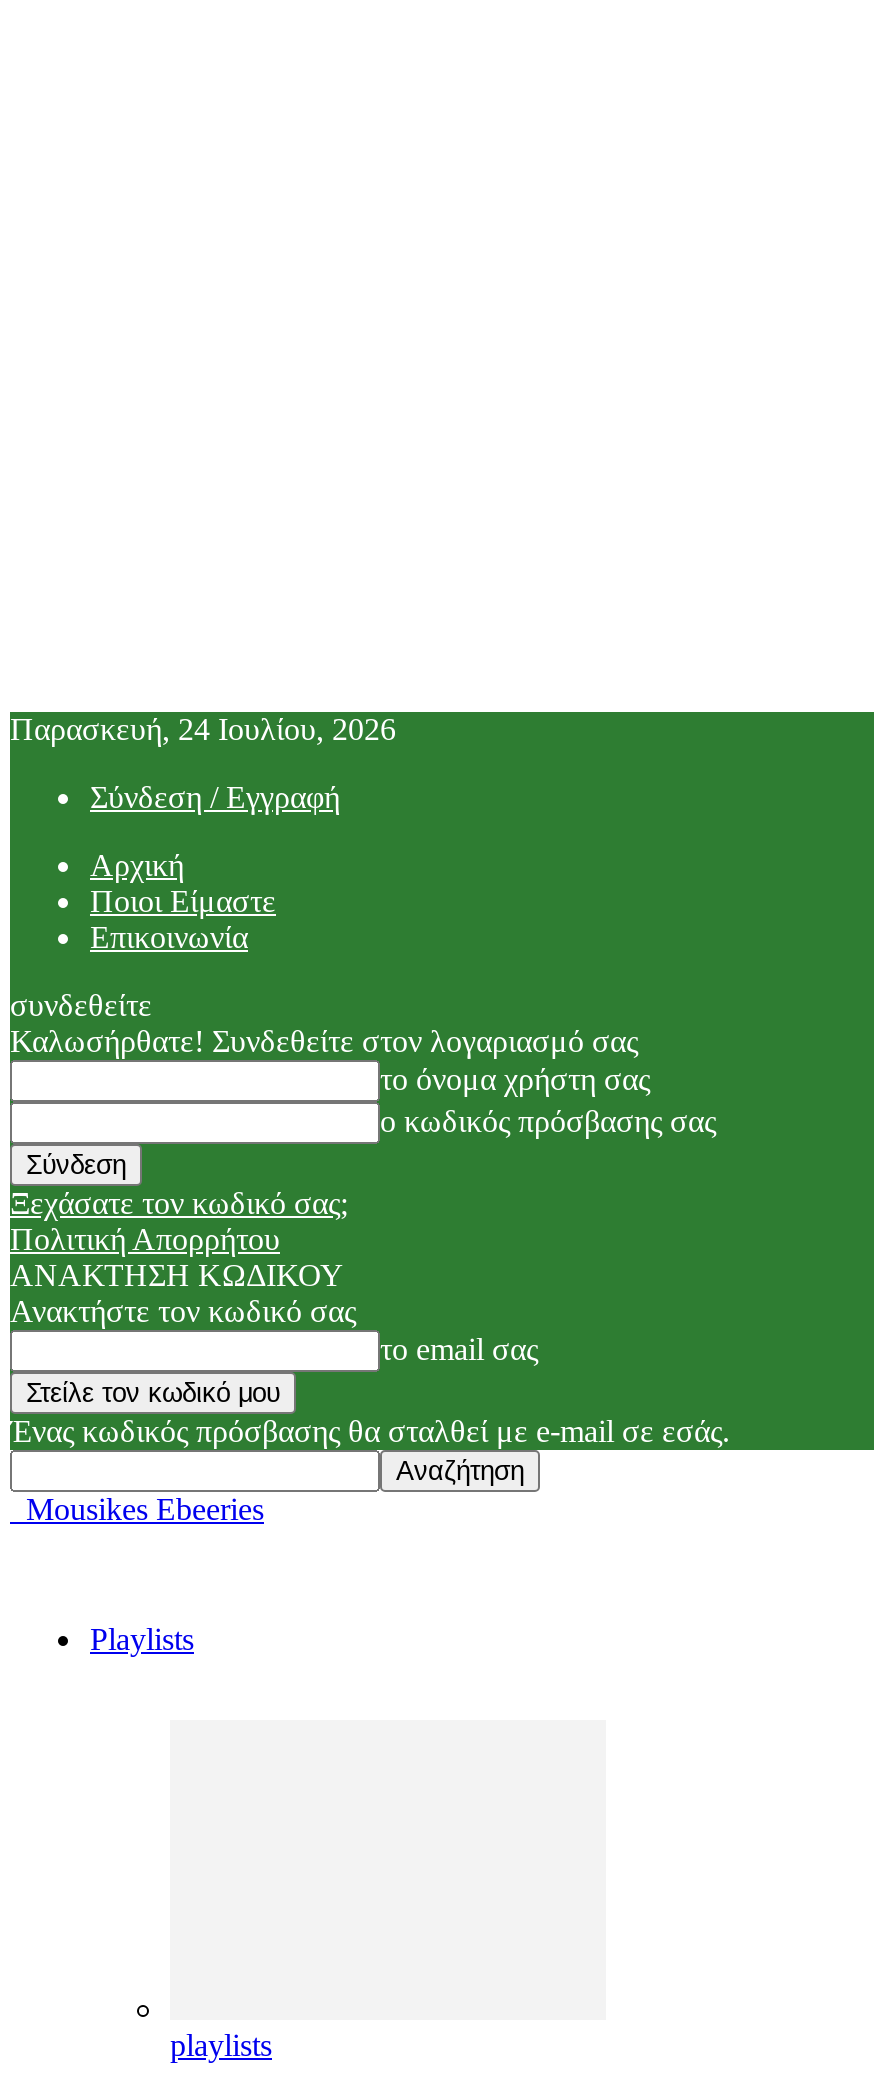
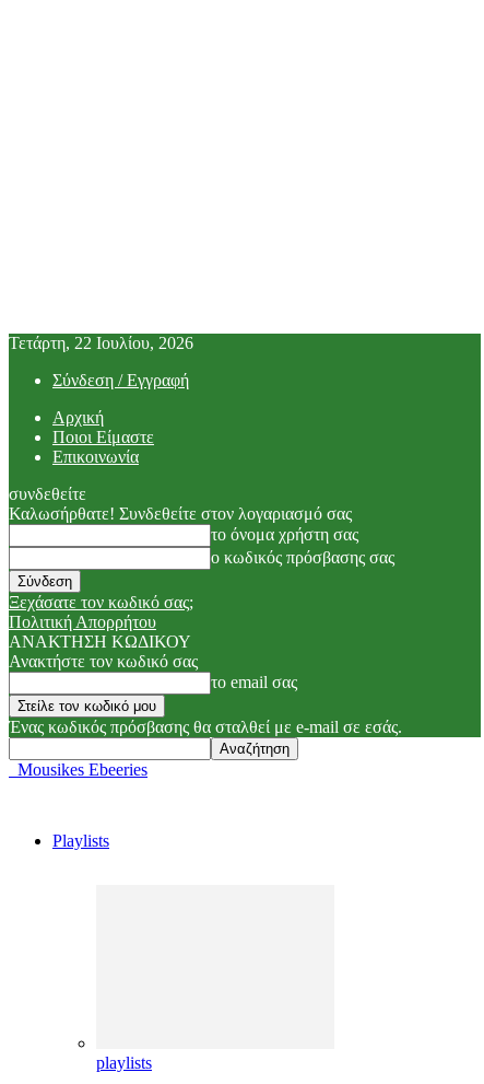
- Παρασκευή, 24 Ιουλίου, 2026
+ Τετάρτη, 22 Ιουλίου, 2026
